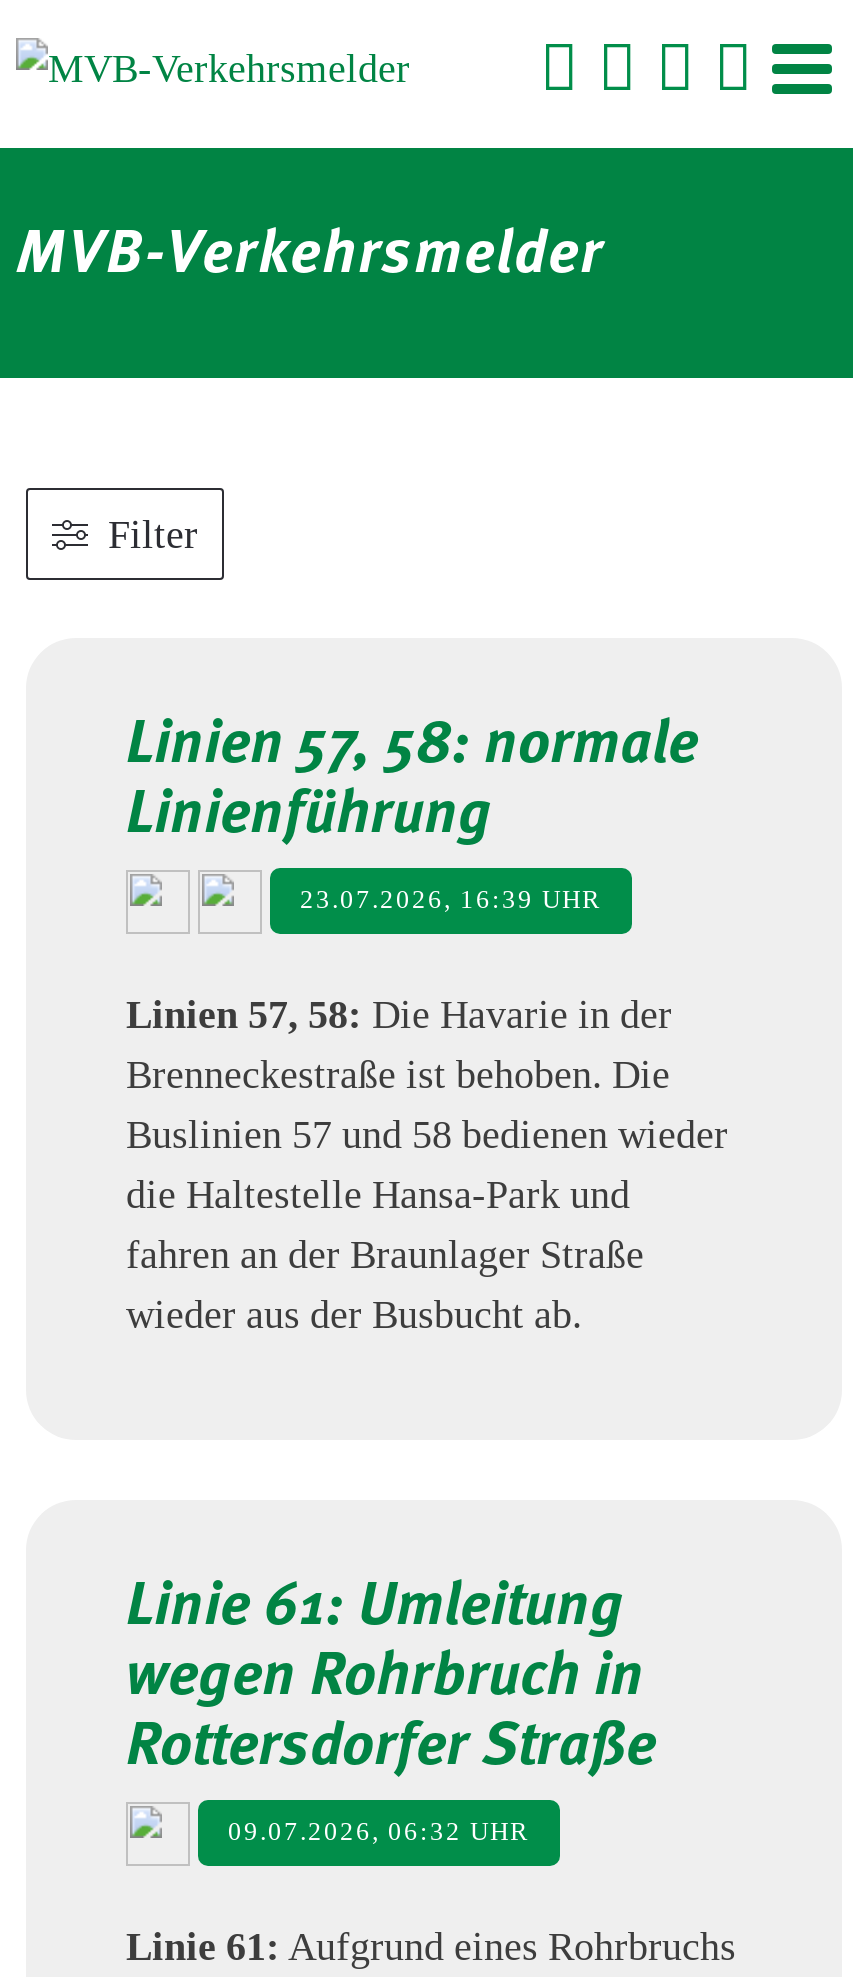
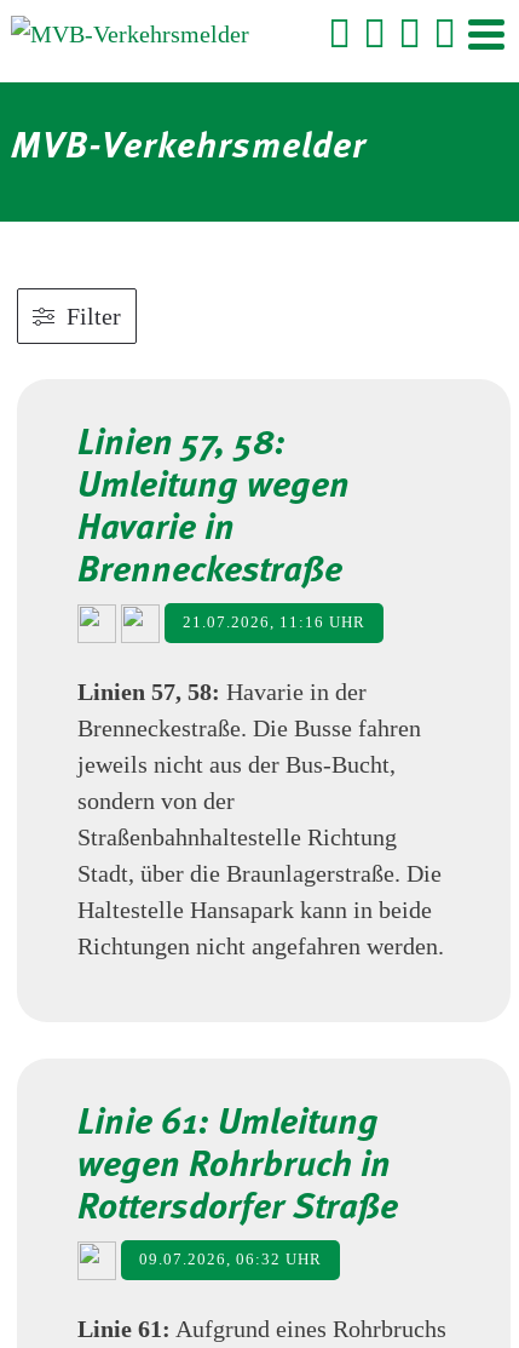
- Linien 57, 58: normale
- Linienführung
- 23.07.2026, 16:39 UHR
+ Linien 57, 58:
+ Umleitung wegen
+ Havarie in
+ Brenneckestraße
+ 21.07.2026, 11:16 UHR

- Linien 57, 58: Die Havarie in der
- Brenneckestraße ist behoben. Die
- Buslinien 57 und 58 bedienen wieder
- die Haltestelle Hansa-Park und
- fahren an der Braunlager Straße
- wieder aus der Busbucht ab.
+ Linien 57, 58: Havarie in der
+ Brenneckestraße. Die Busse fahren
+ jeweils nicht aus der Bus-Bucht,
+ sondern von der
+ Straßenbahnhaltestelle Richtung
+ Stadt, über die Braunlagerstraße. Die
+ Haltestelle Hansapark kann in beide
+ Richtungen nicht angefahren werden.
